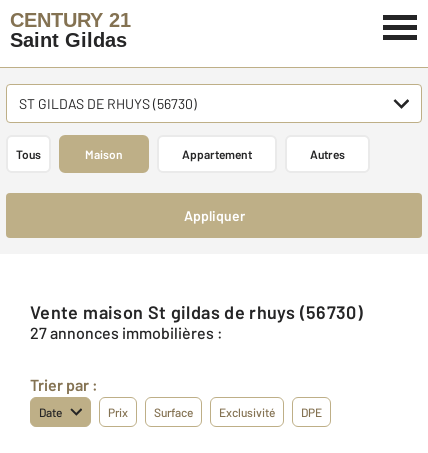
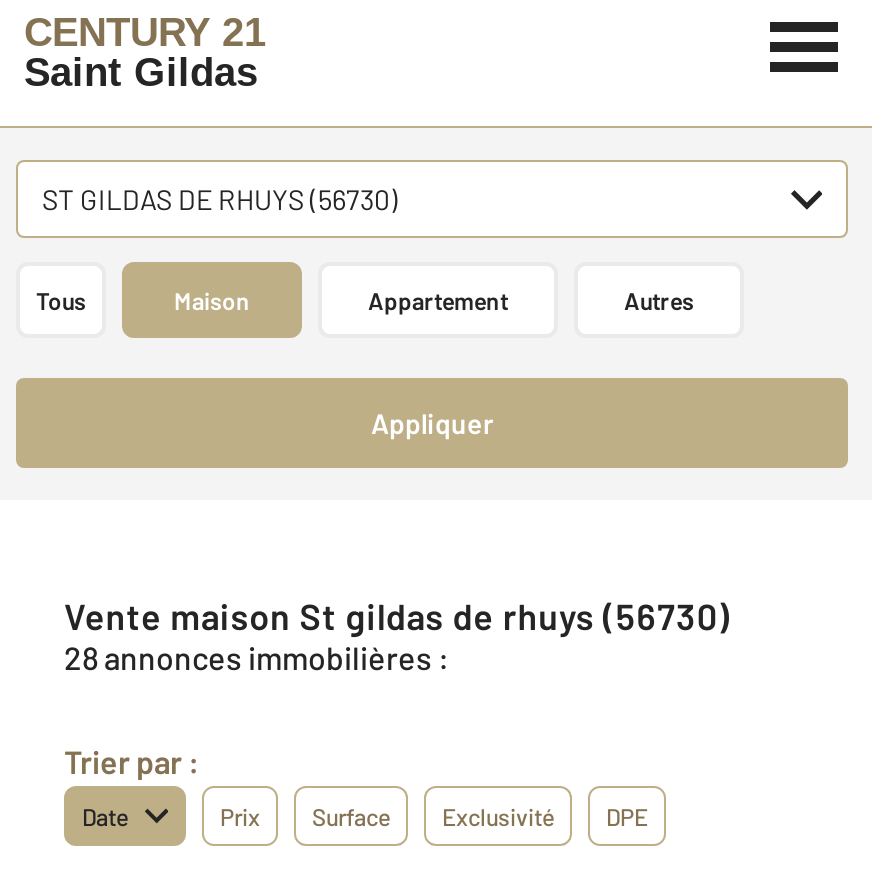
- 27 annonces immobilières :
+ 28 annonces immobilières :
